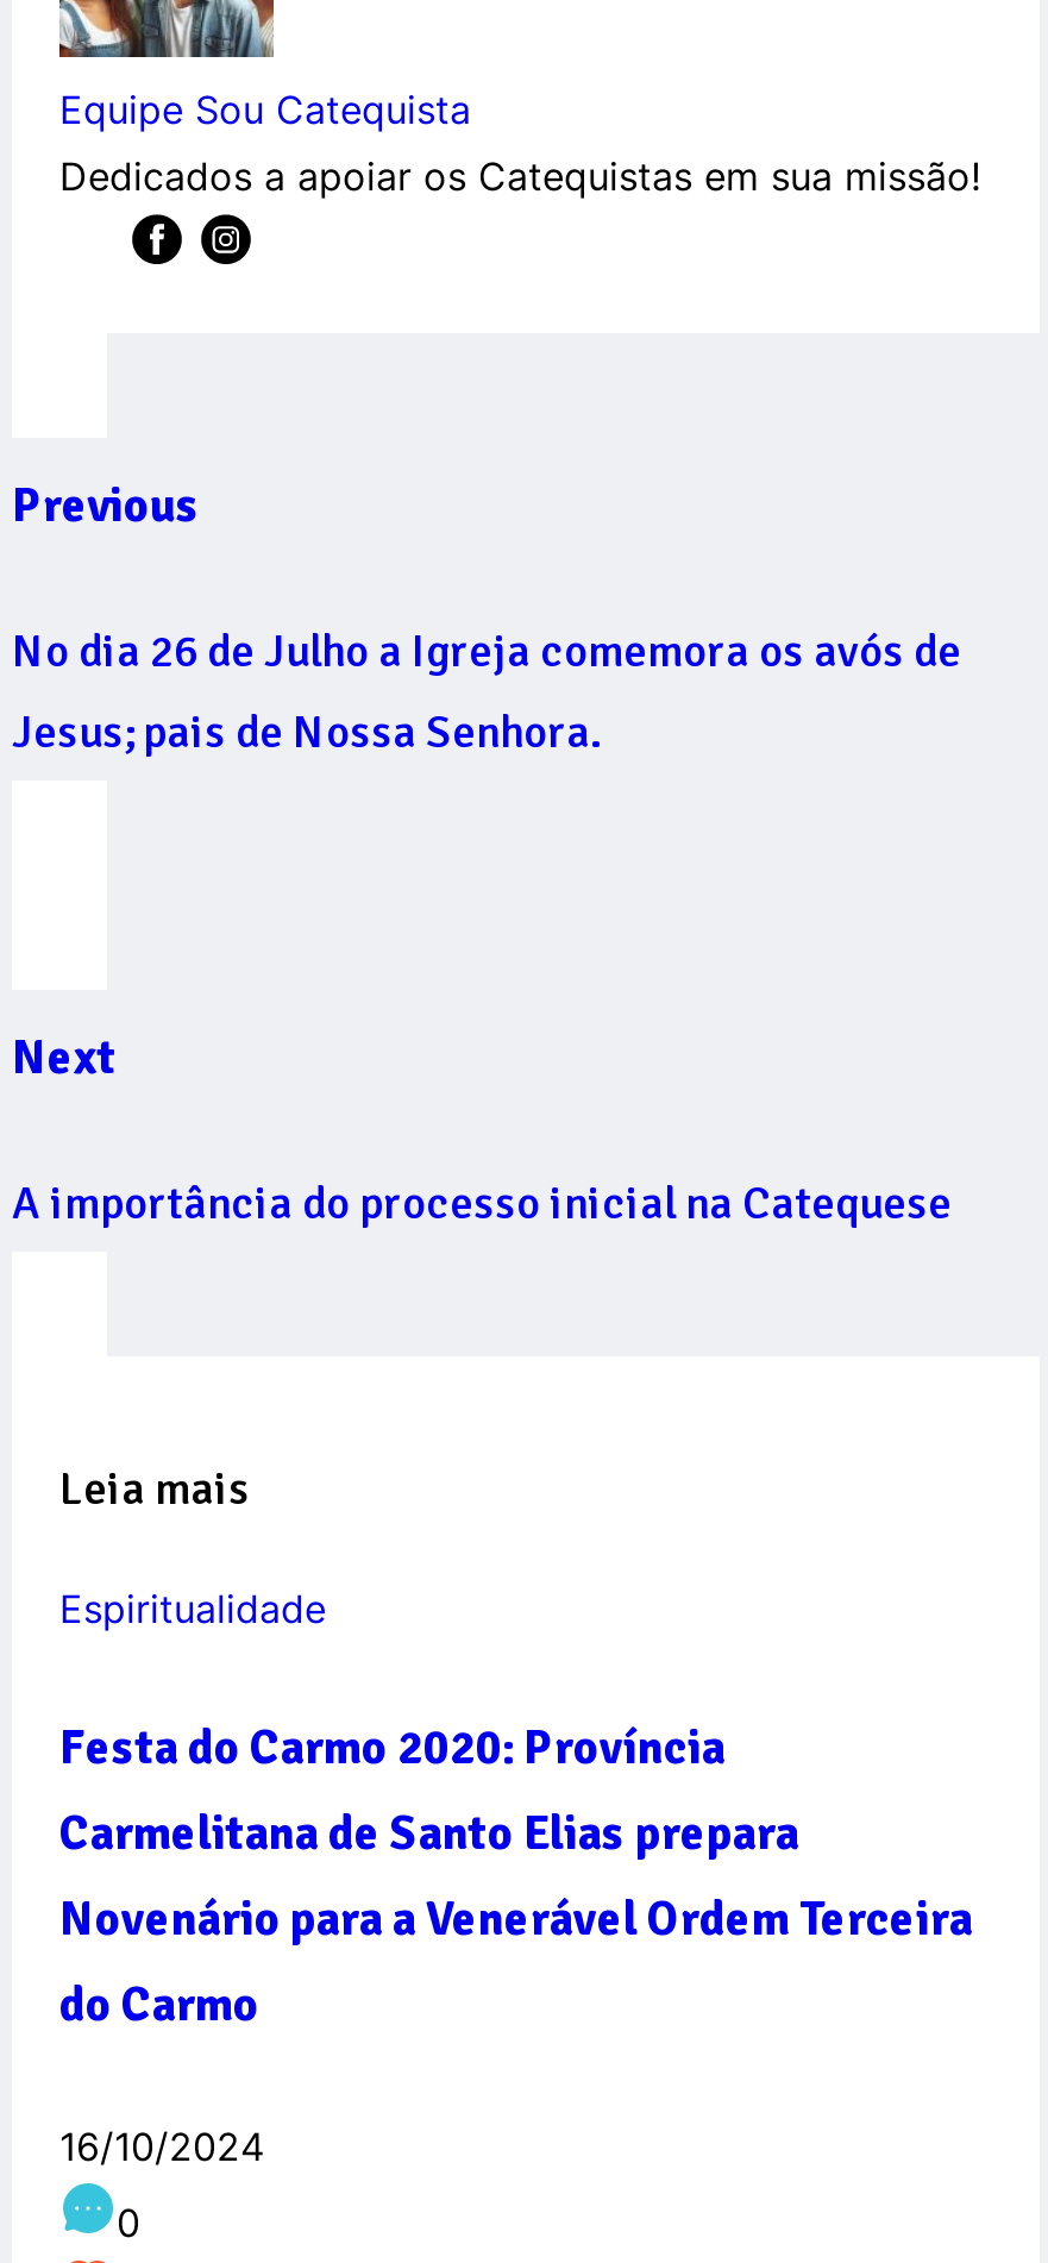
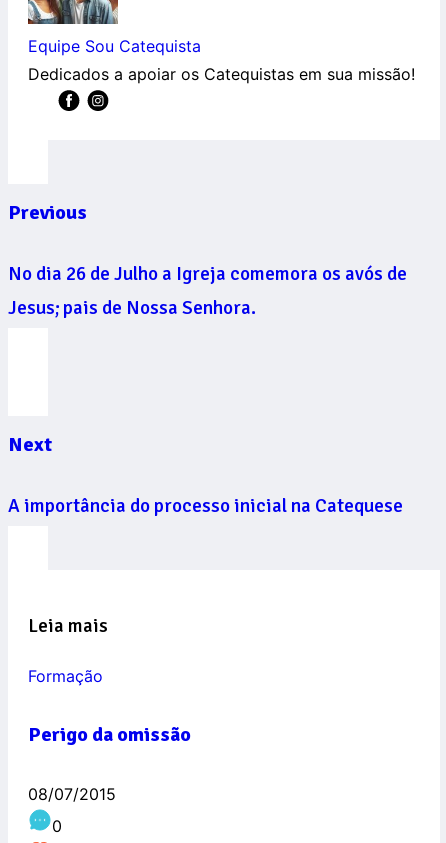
- Espiritualidade
+ Formação

- Festa do Carmo 2020: Província
- Carmelitana de Santo Elias prepara
- Novenário para a Venerável Ordem Terceira
- do Carmo
+ Perigo da omissão

- 16/10/2024
+ 08/07/2015
